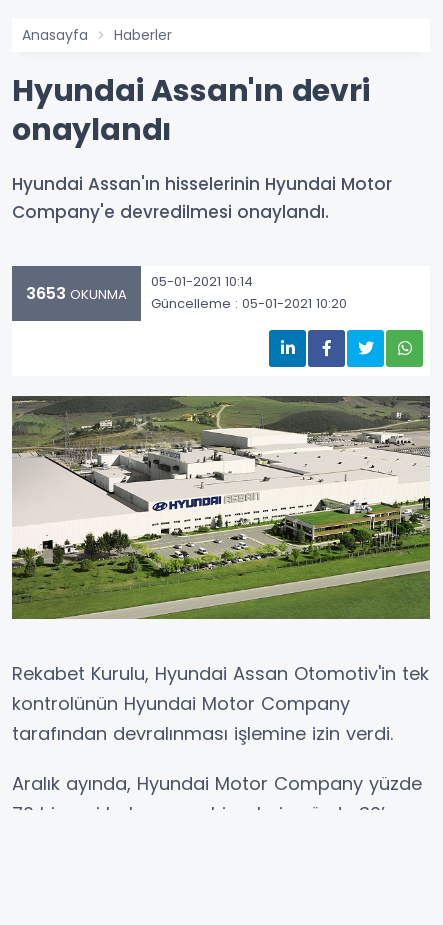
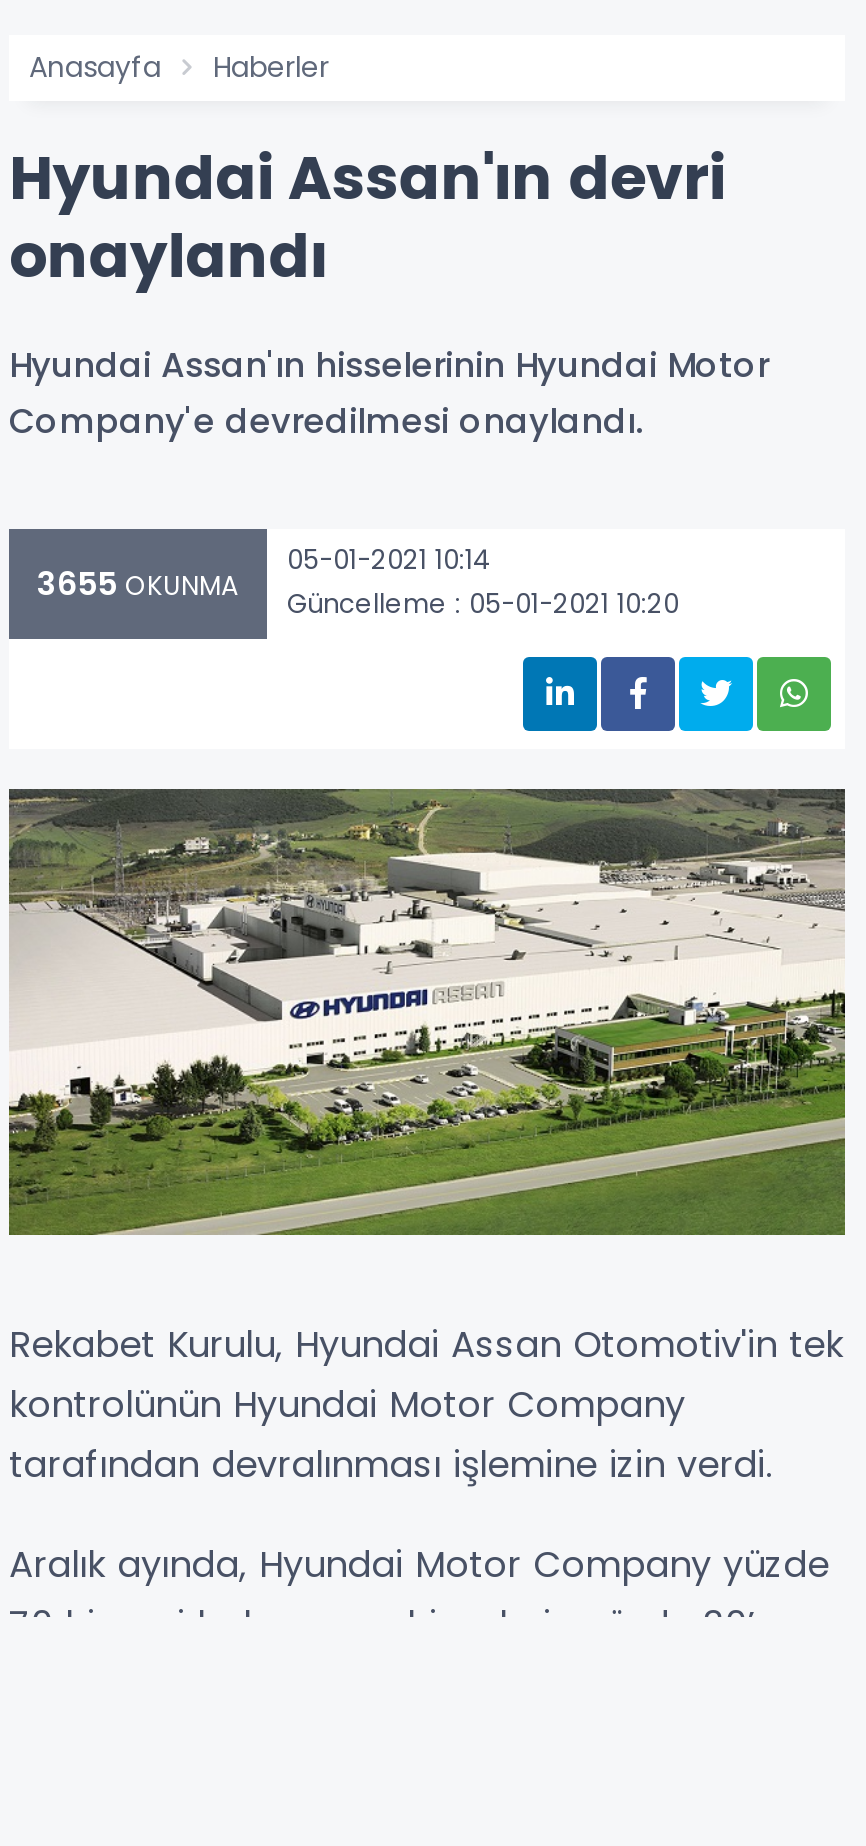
- 3653 OKUNMA 05-01-2021 10:14 Güncelleme : 05-01-2021 10:20
+ 3655 OKUNMA 05-01-2021 10:14 Güncelleme : 05-01-2021 10:20
